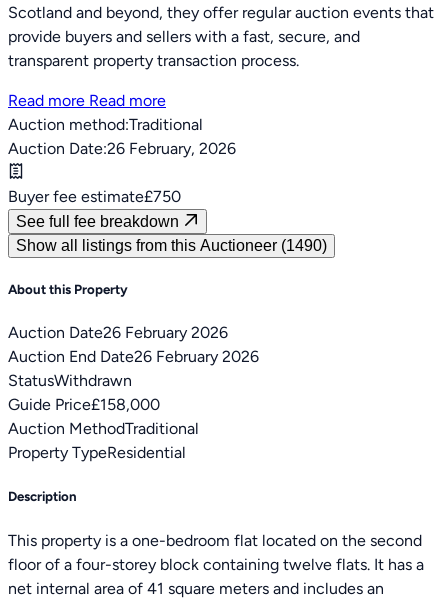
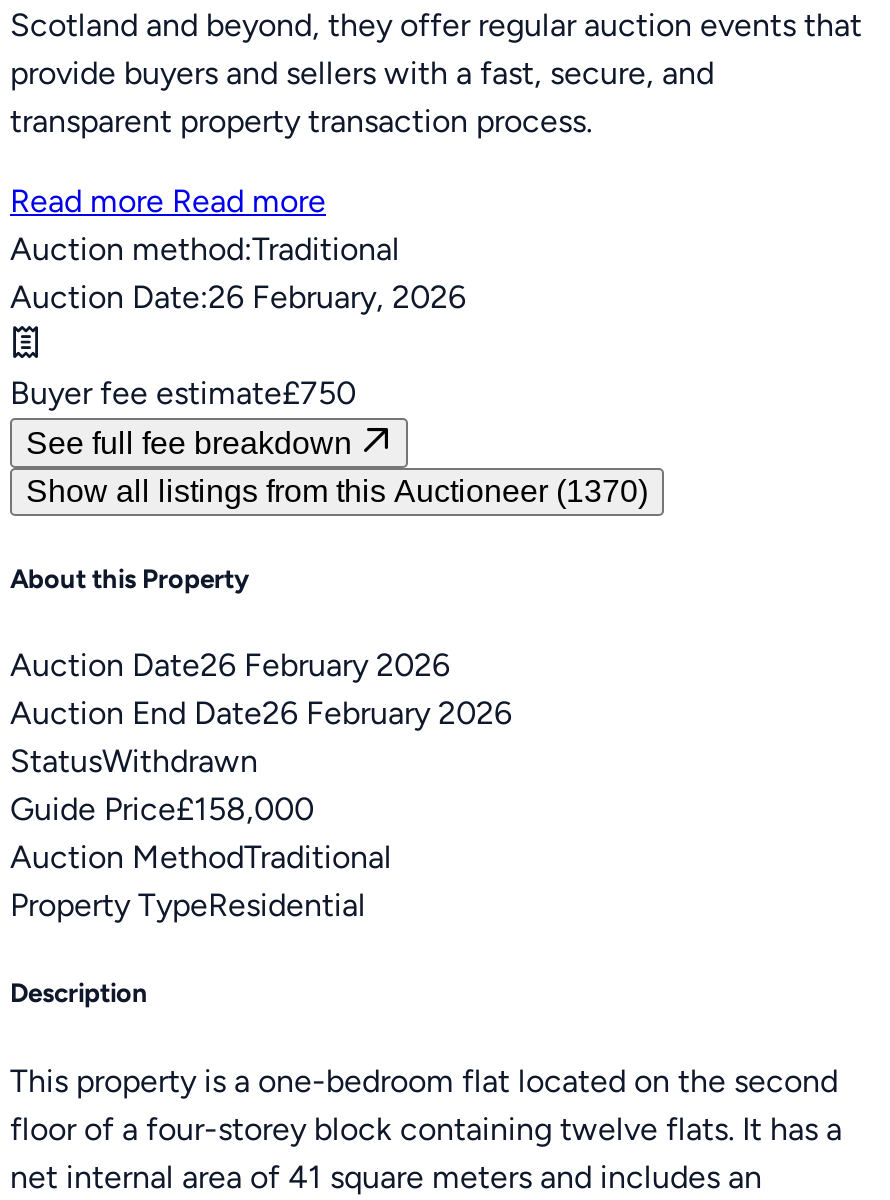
- Show all listings from this Auctioneer (1490)
+ Show all listings from this Auctioneer (1370)
